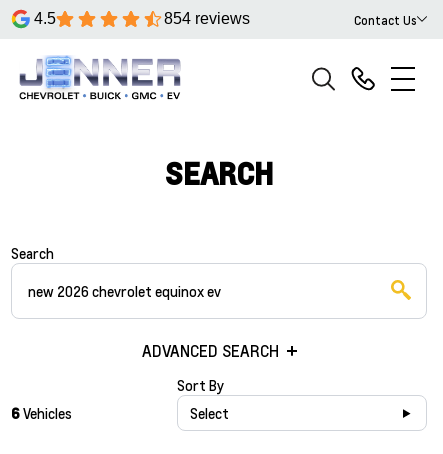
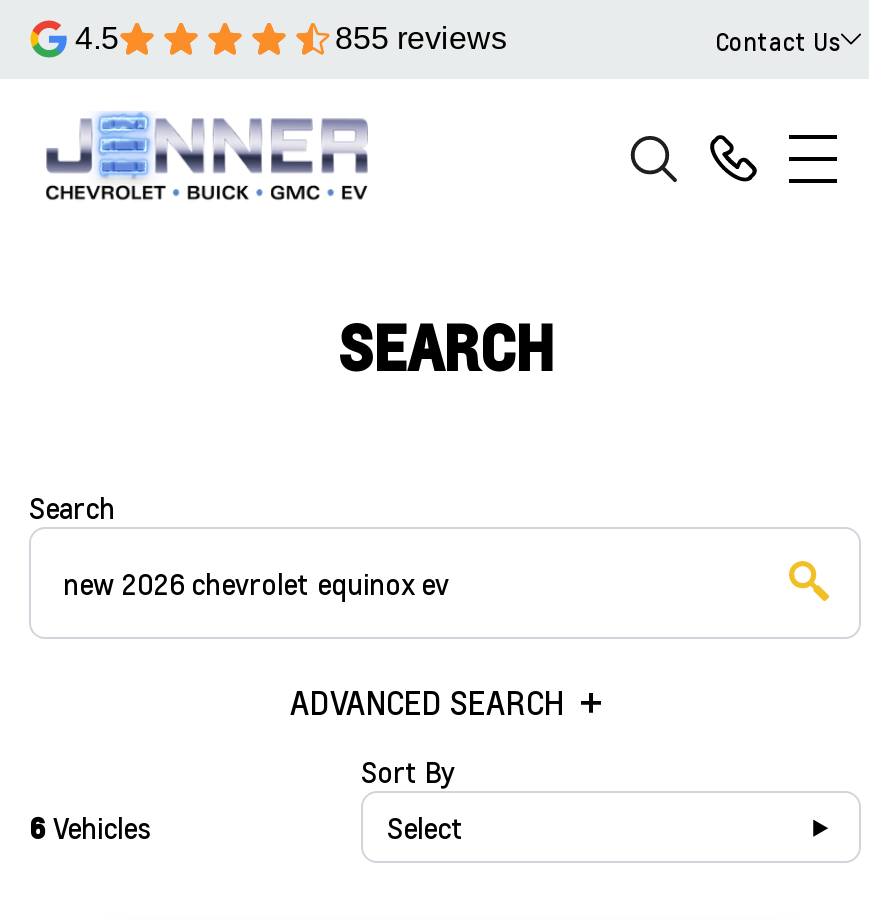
- 854 reviews
+ 855 reviews
